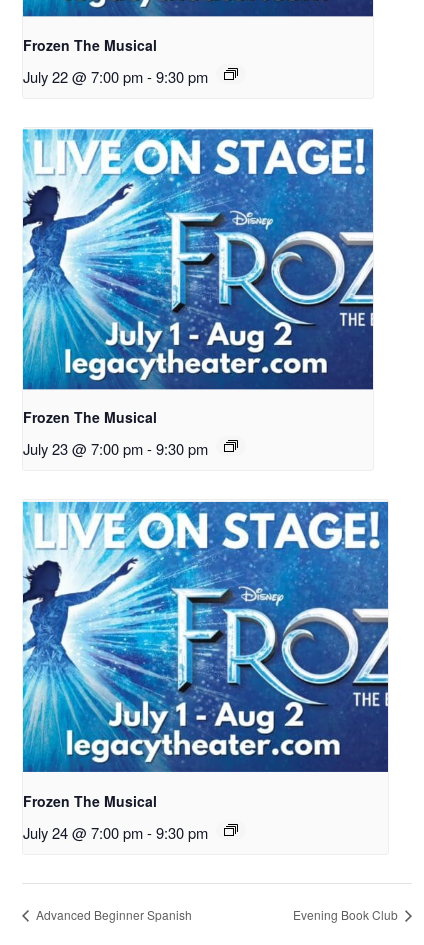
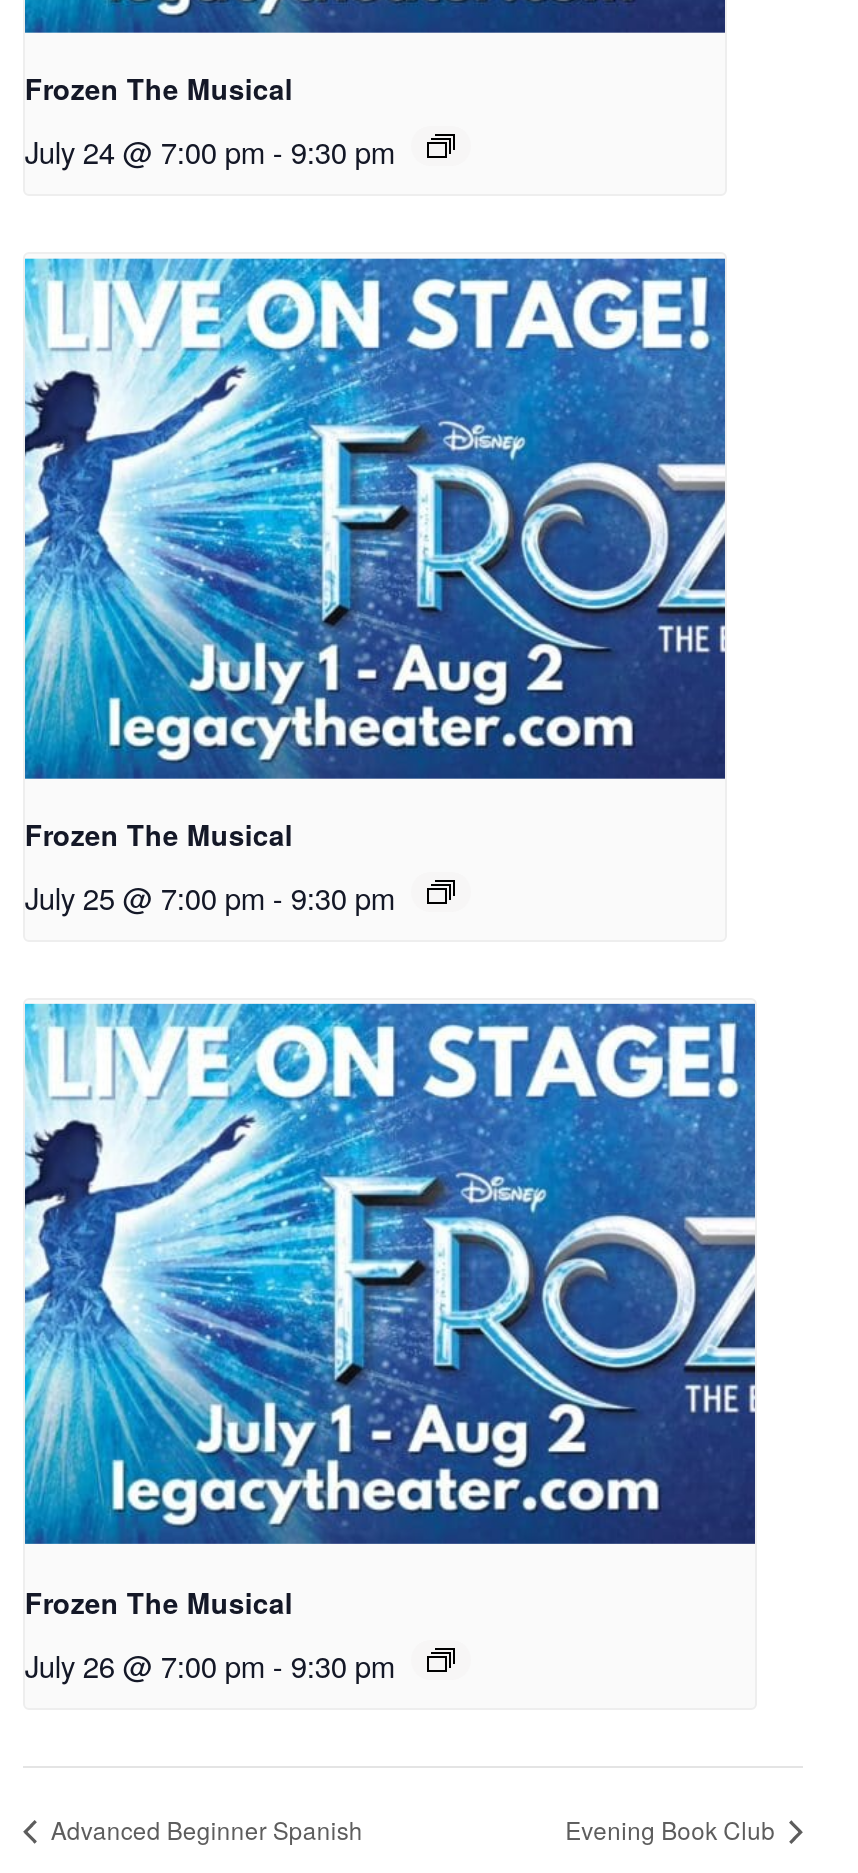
- July 22 @ 7:00 pm - 9:30 pm
+ July 24 @ 7:00 pm - 9:30 pm

- July 23 @ 7:00 pm - 9:30 pm
+ July 25 @ 7:00 pm - 9:30 pm

- July 24 @ 7:00 pm - 9:30 pm
+ July 26 @ 7:00 pm - 9:30 pm
